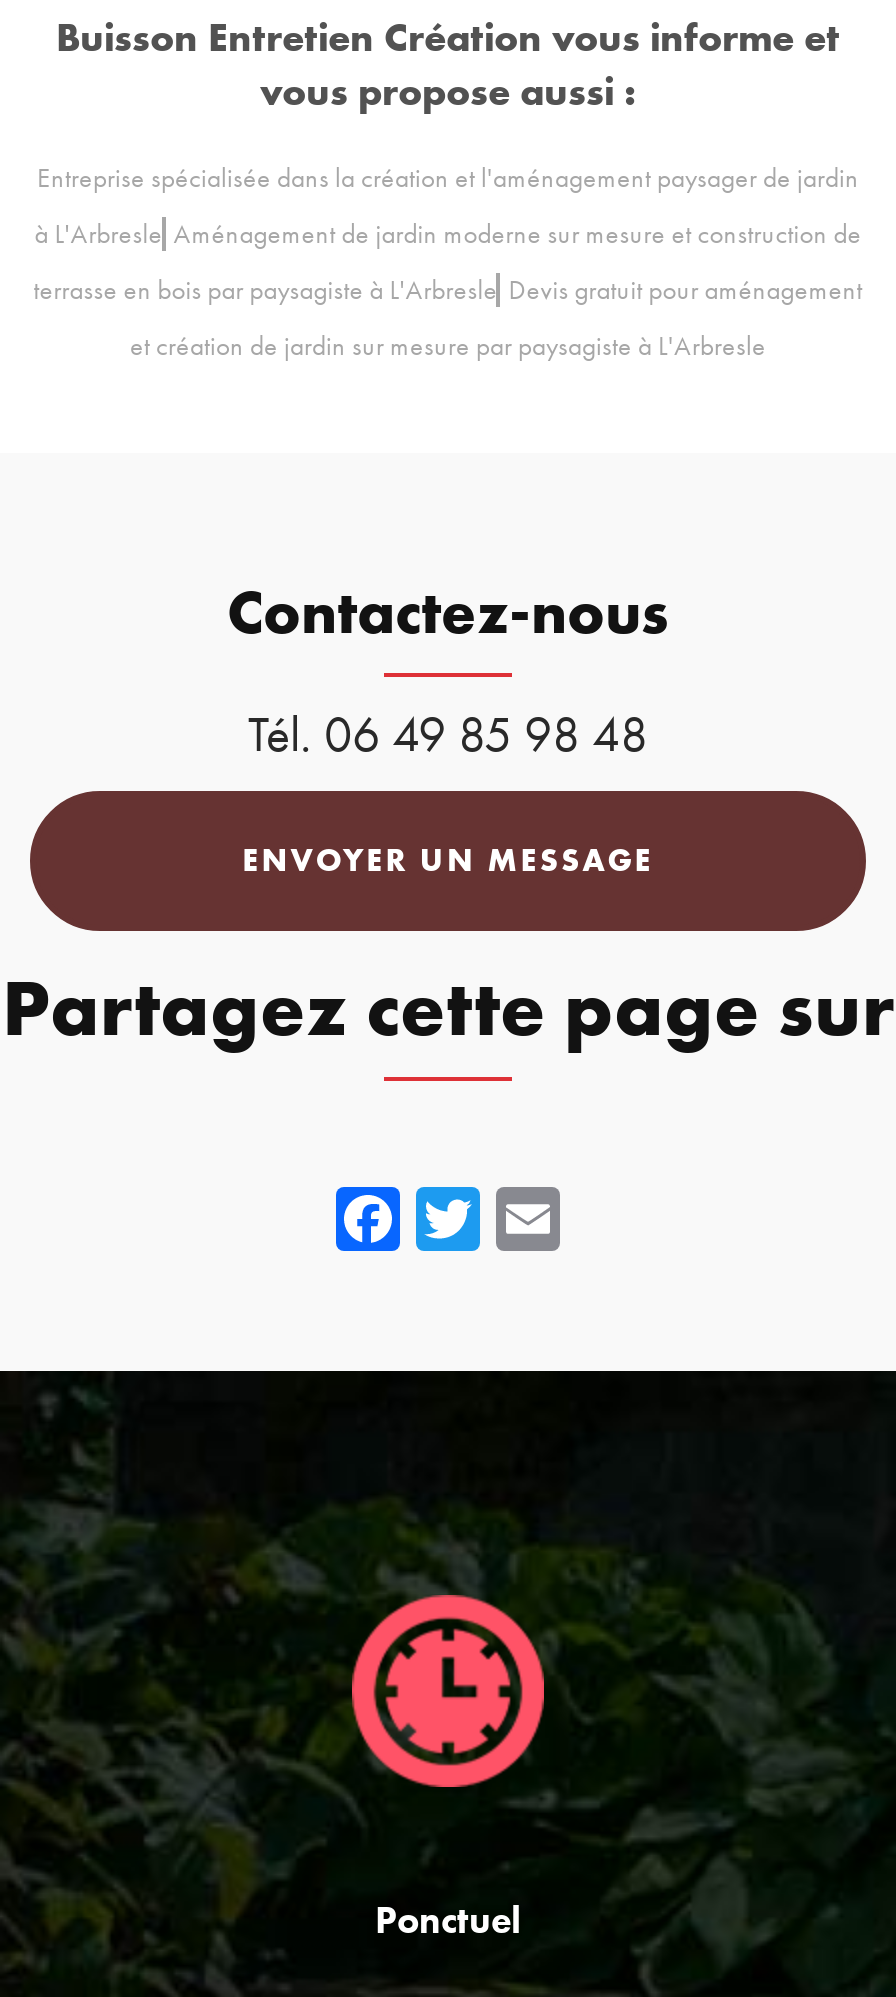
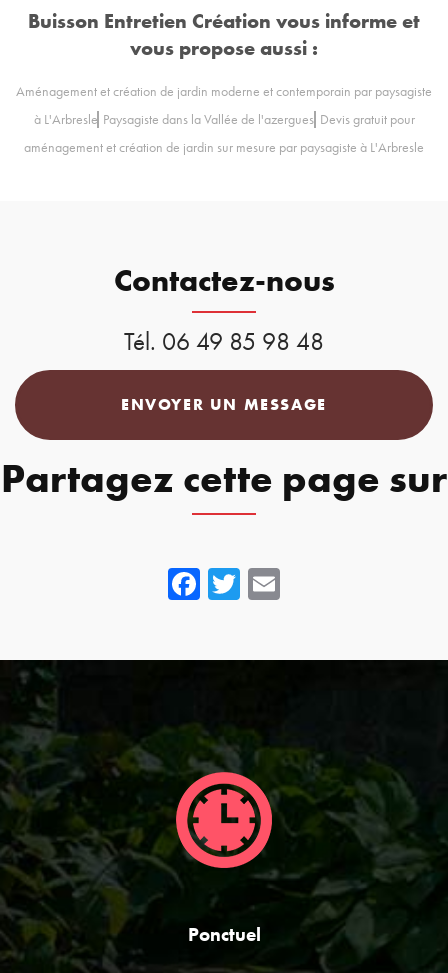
- Entreprise spécialisée dans la création et l'aménagement paysager de jardin
- à L'Arbresle Aménagement de jardin moderne sur mesure et construction de
- terrasse en bois par paysagiste à L'Arbresle Devis gratuit pour aménagement
- et création de jardin sur mesure par paysagiste à L'Arbresle
+ Aménagement et création de jardin moderne et contemporain par paysagiste
+ à L'Arbresle Paysagiste dans la Vallée de l'azergues Devis gratuit pour
+ aménagement et création de jardin sur mesure par paysagiste à L'Arbresle
